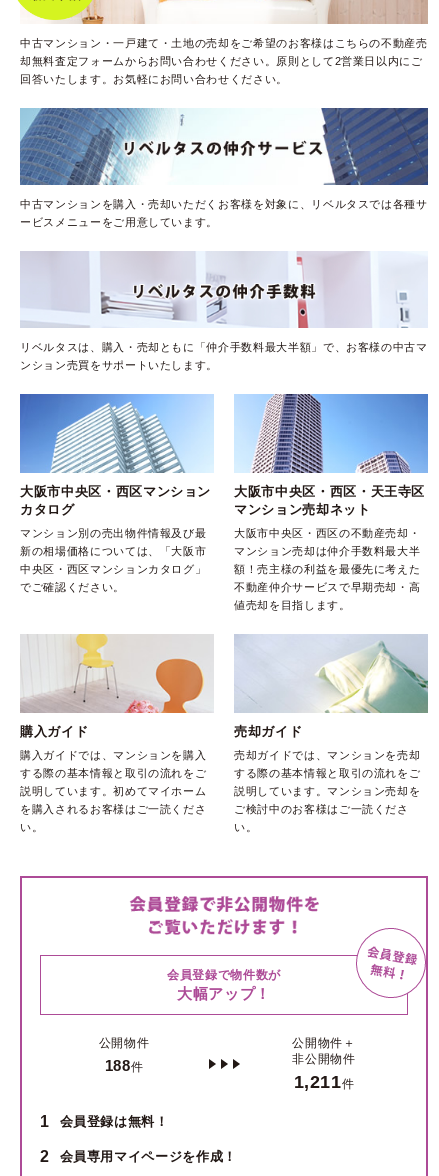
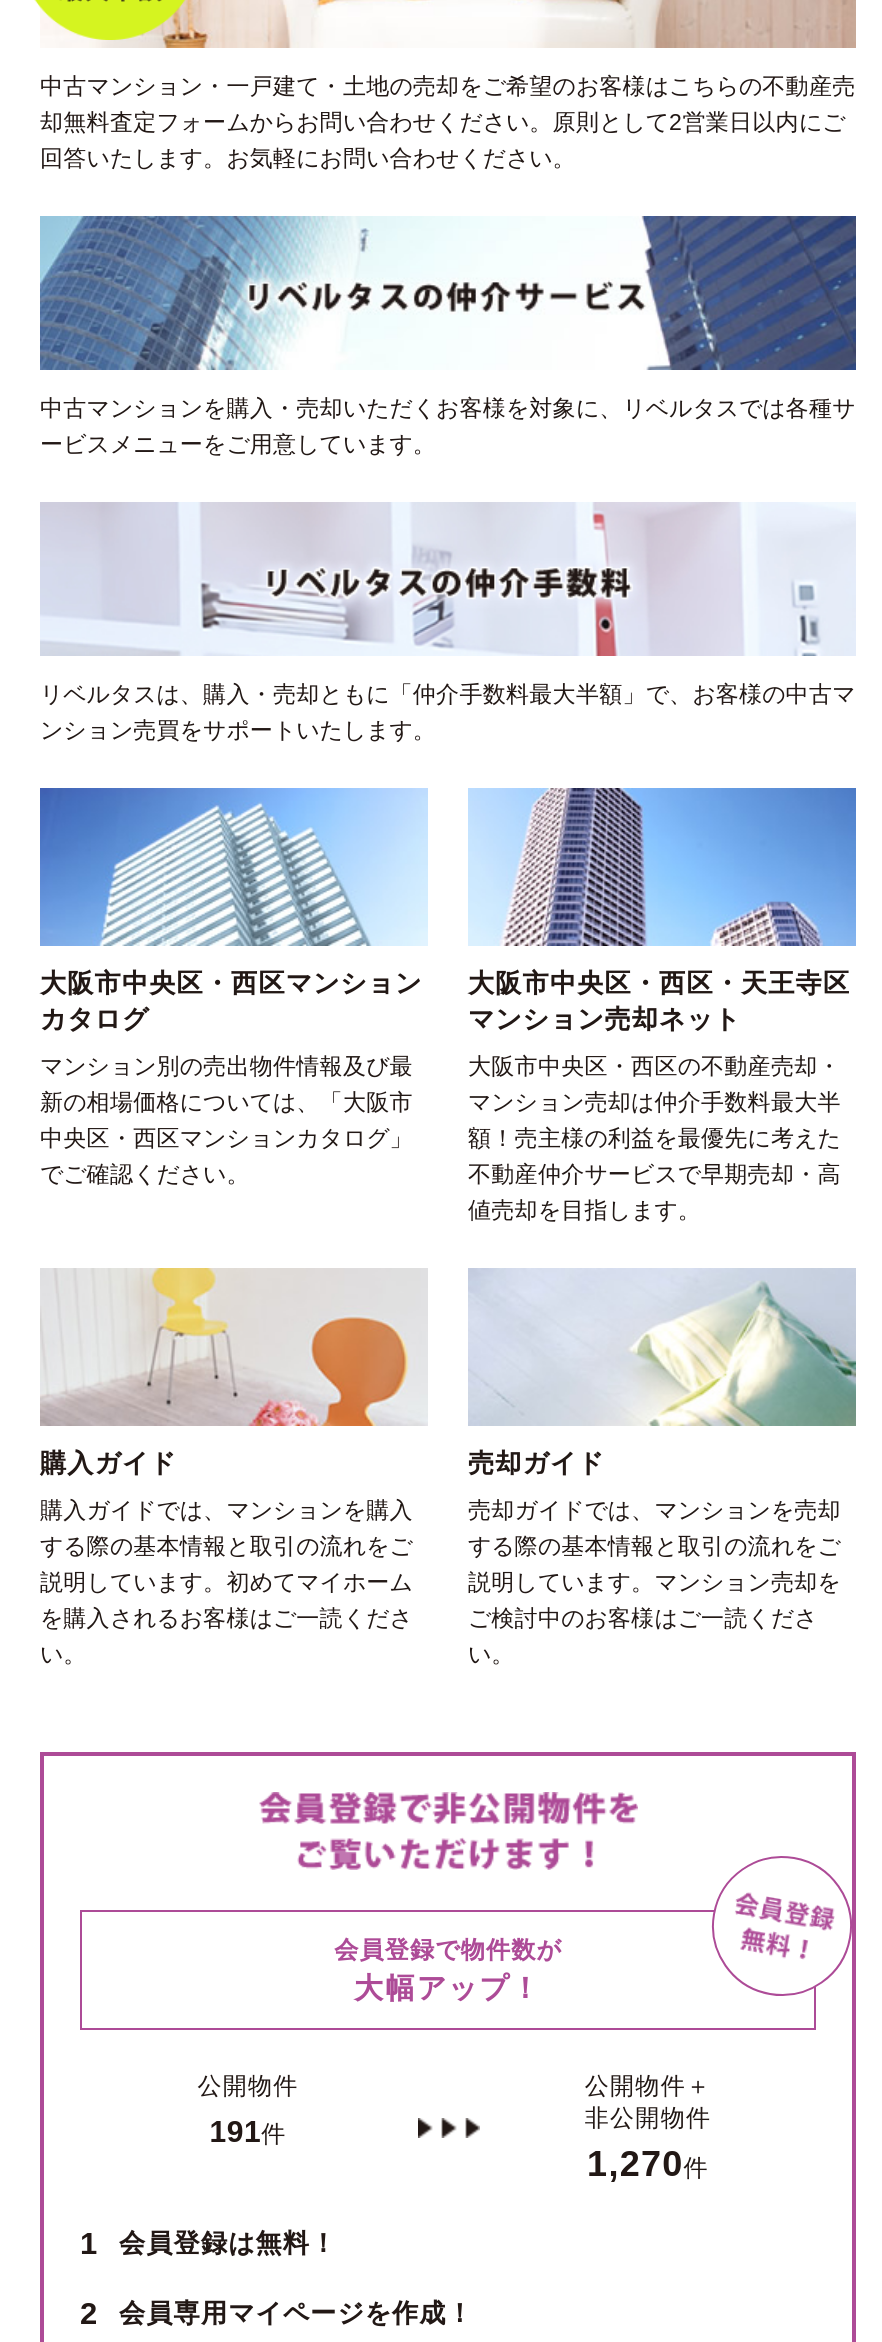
- 188件
+ 191件

- 1,211件
+ 1,270件
